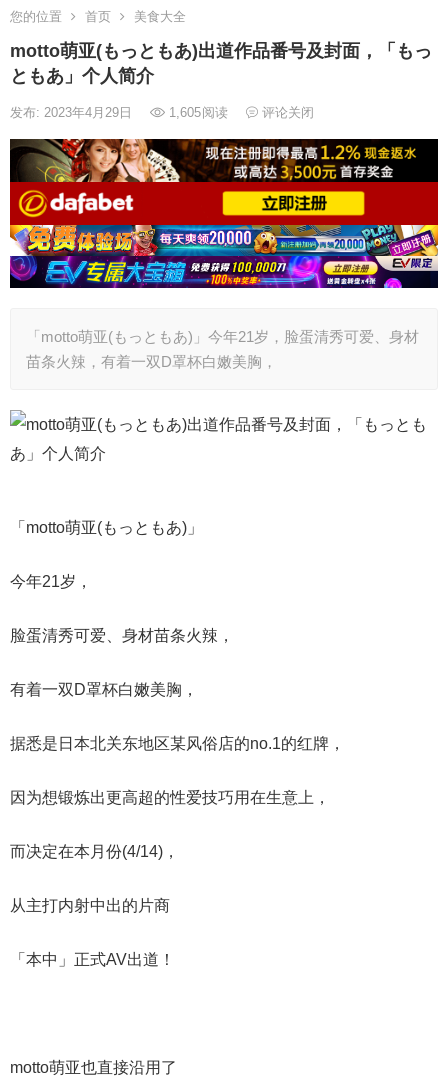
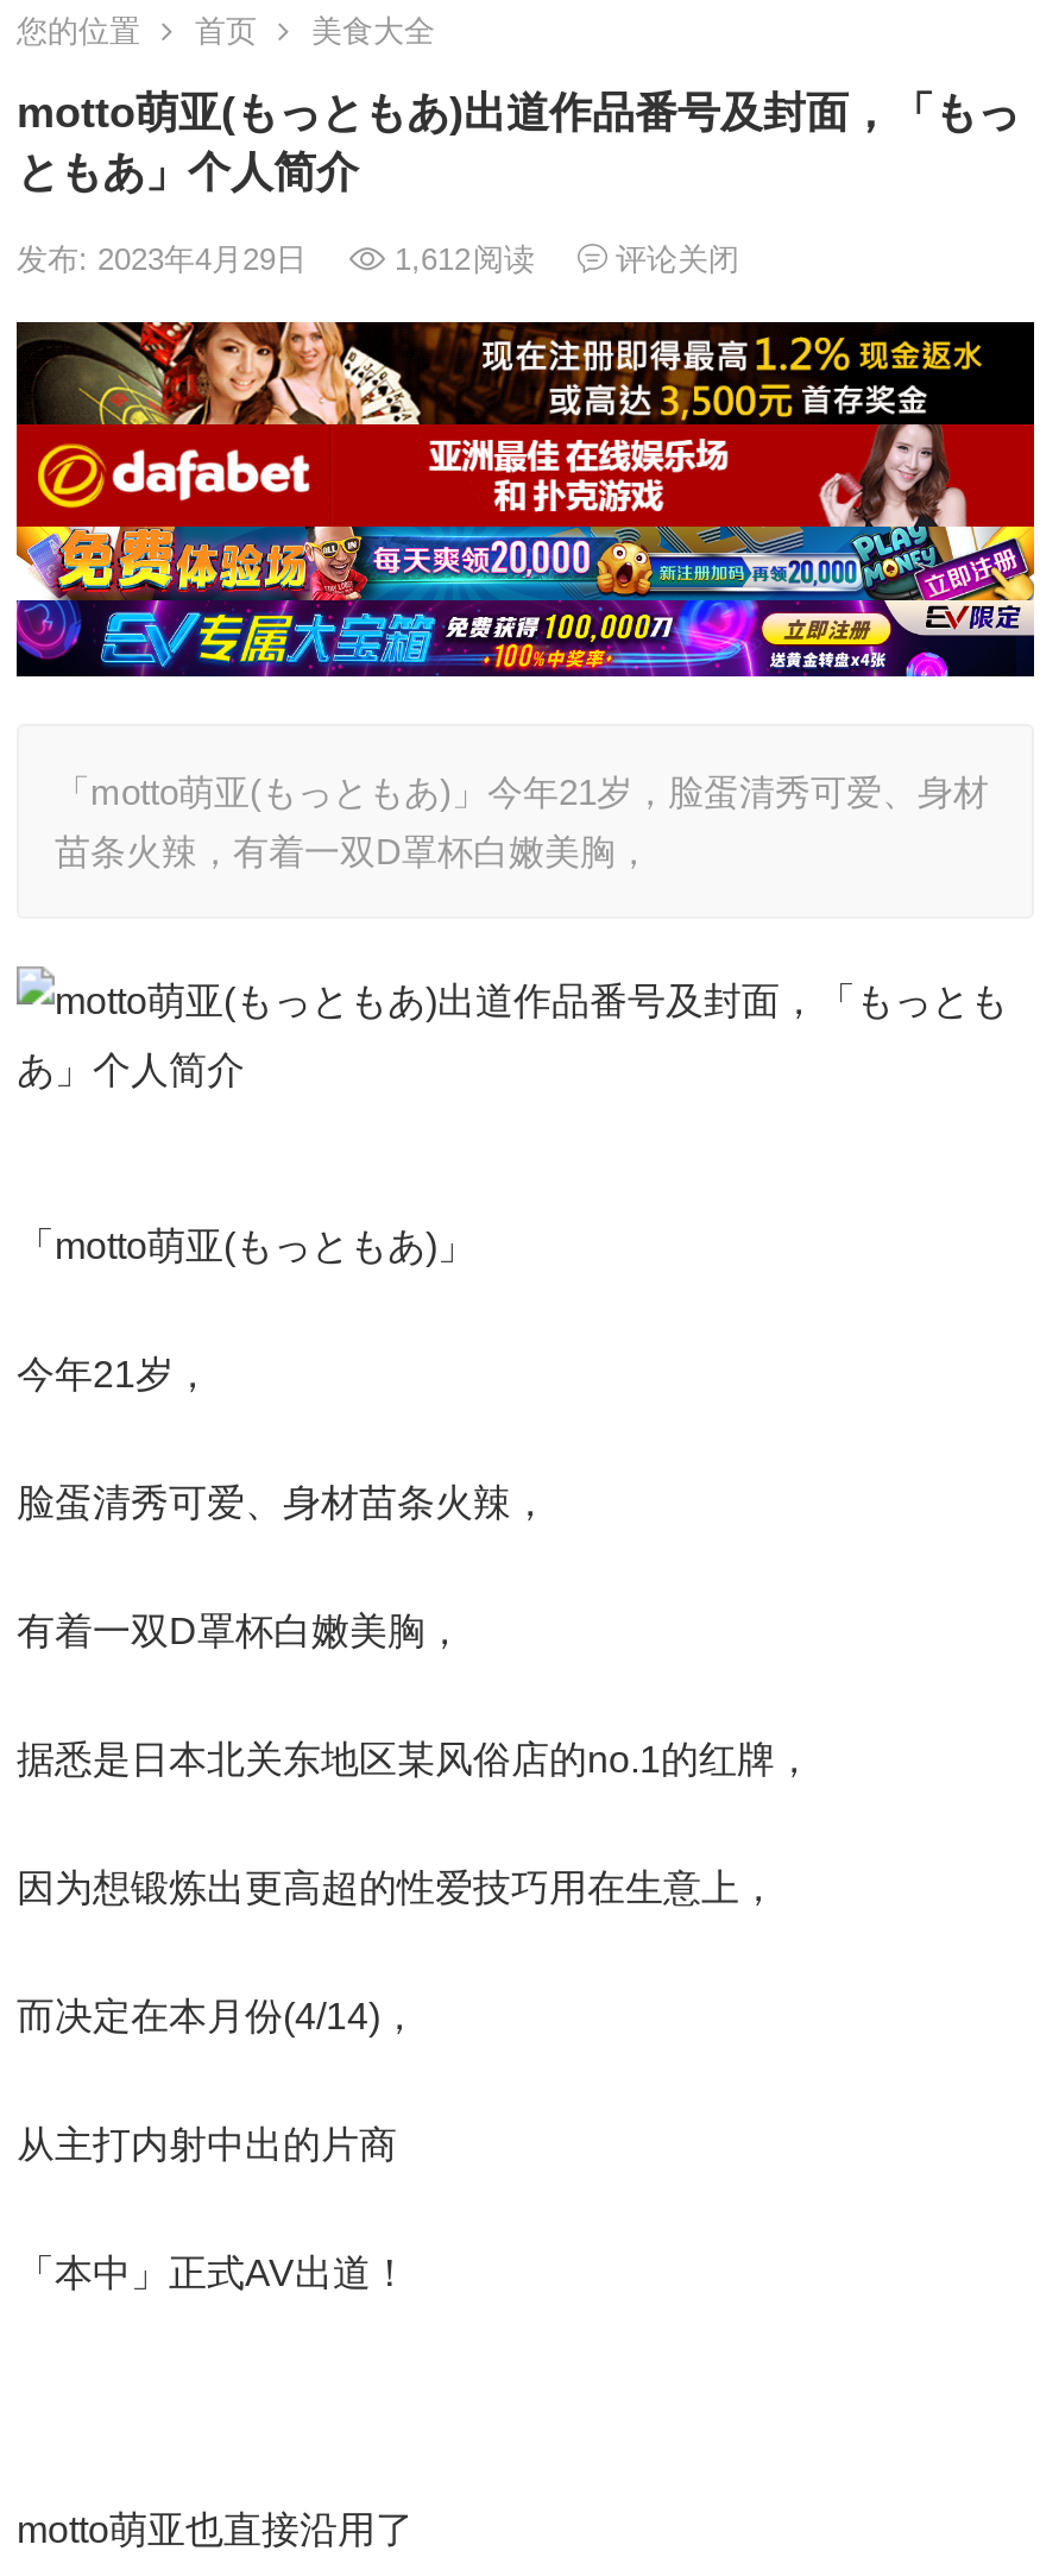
- 发布: 2023年4月29日 1,605阅读 评论关闭
+ 发布: 2023年4月29日 1,612阅读 评论关闭

- [image]
+ [image]
